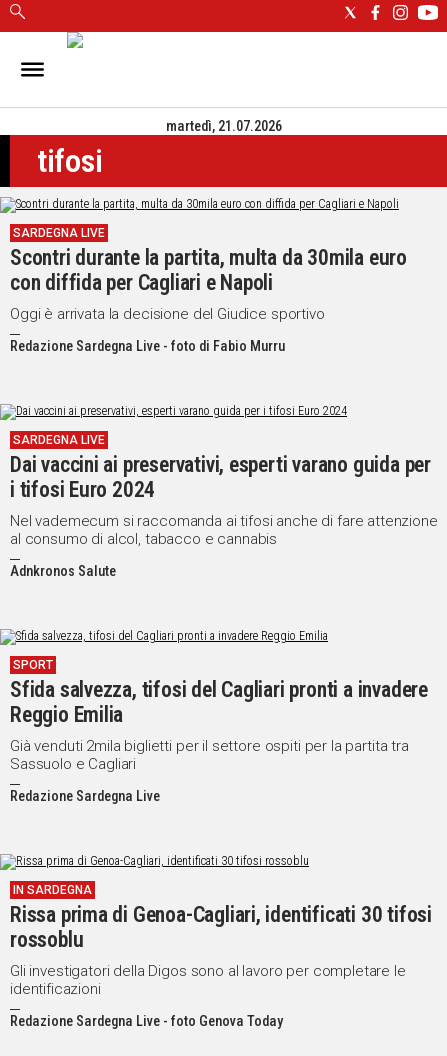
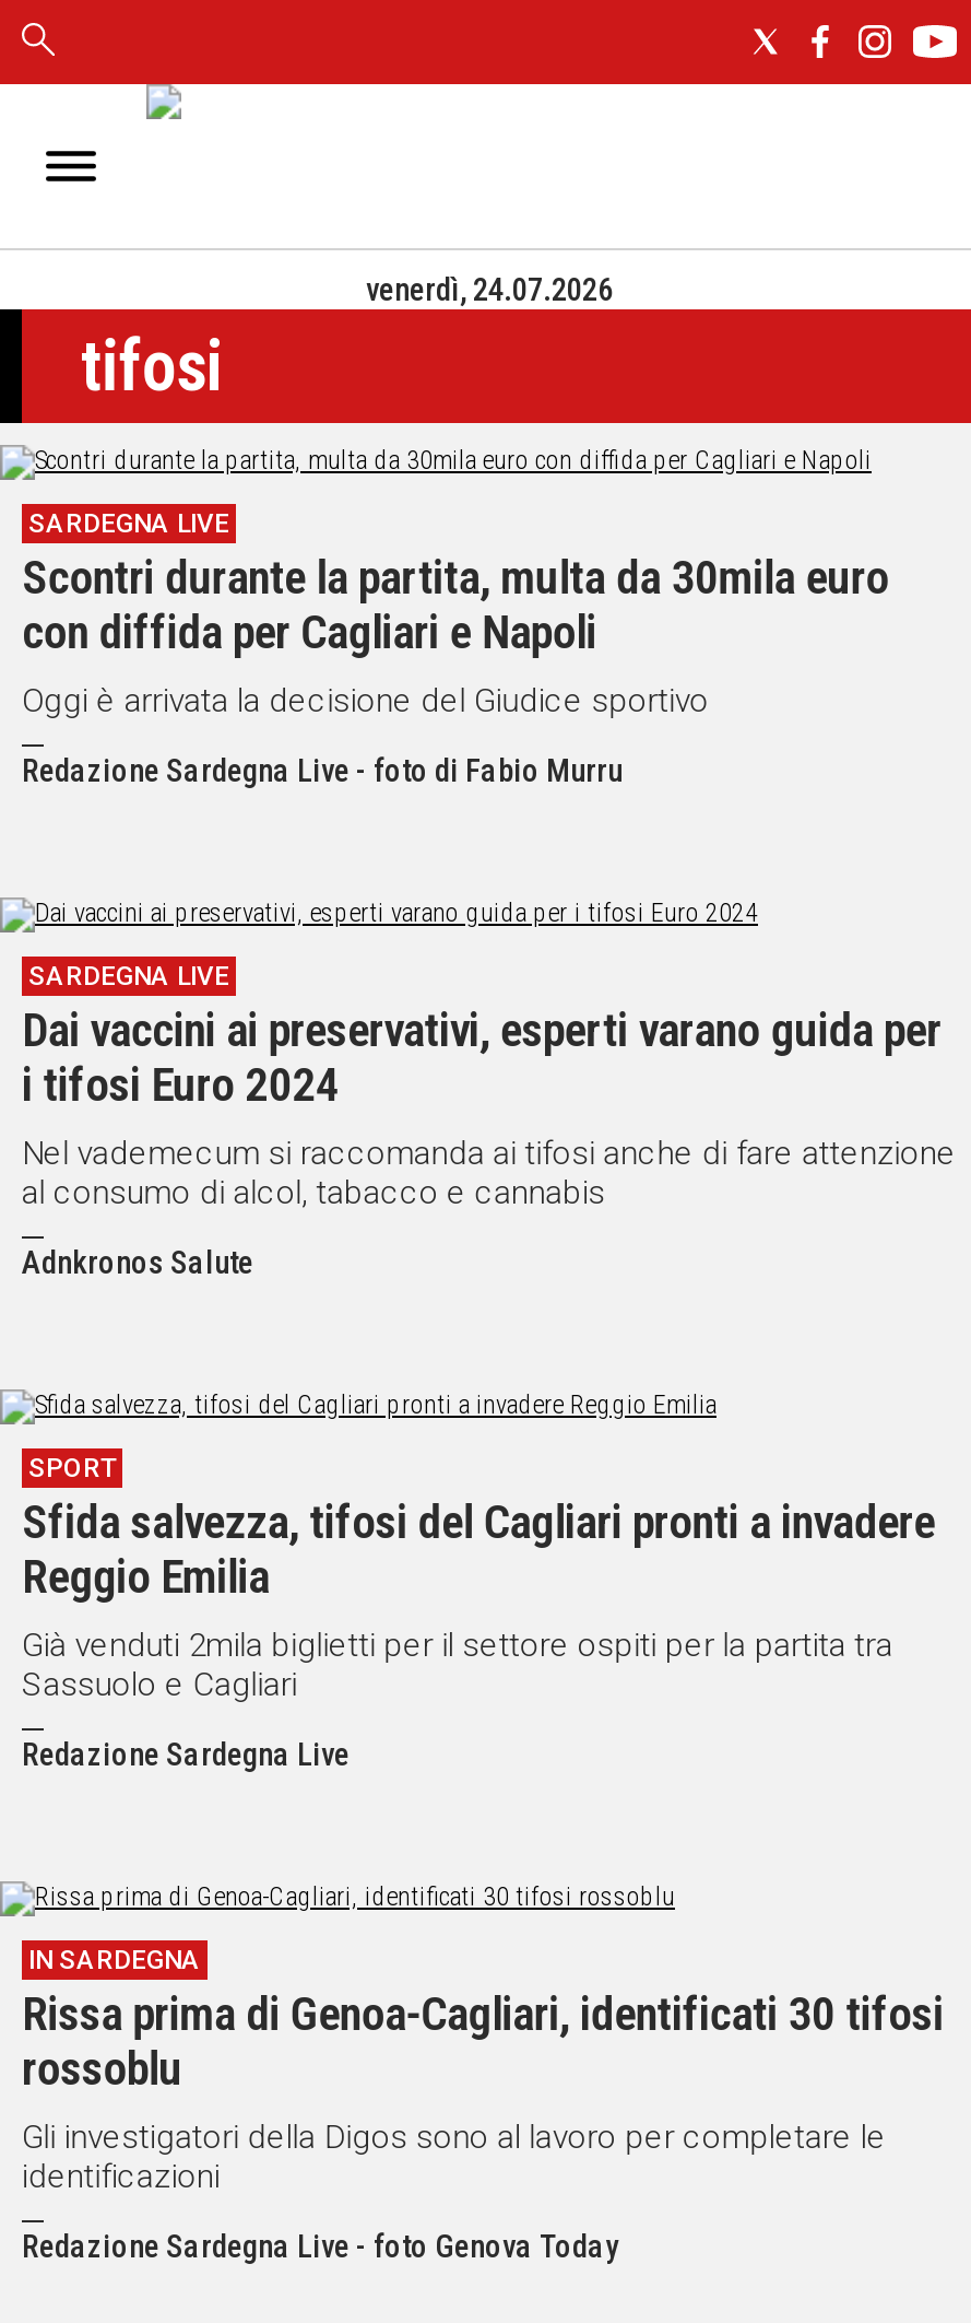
- martedì, 21.07.2026
+ venerdì, 24.07.2026
